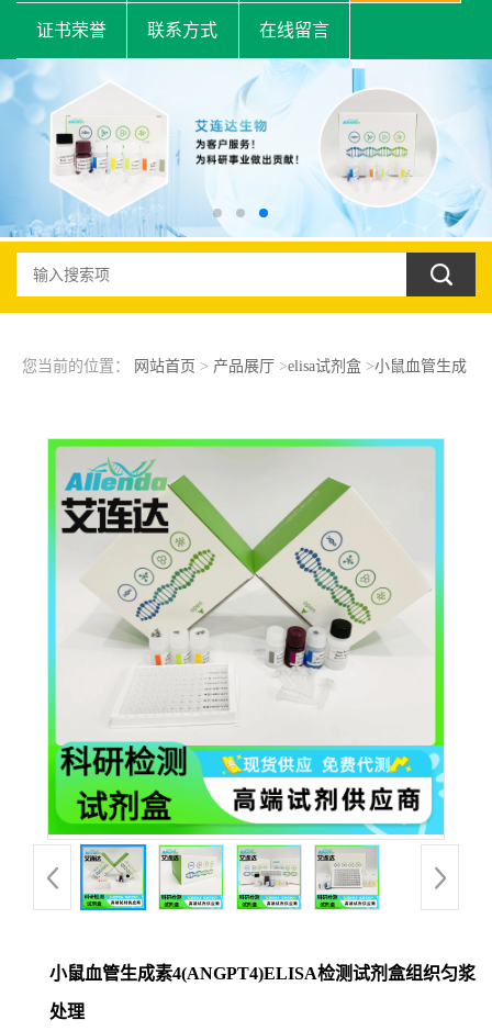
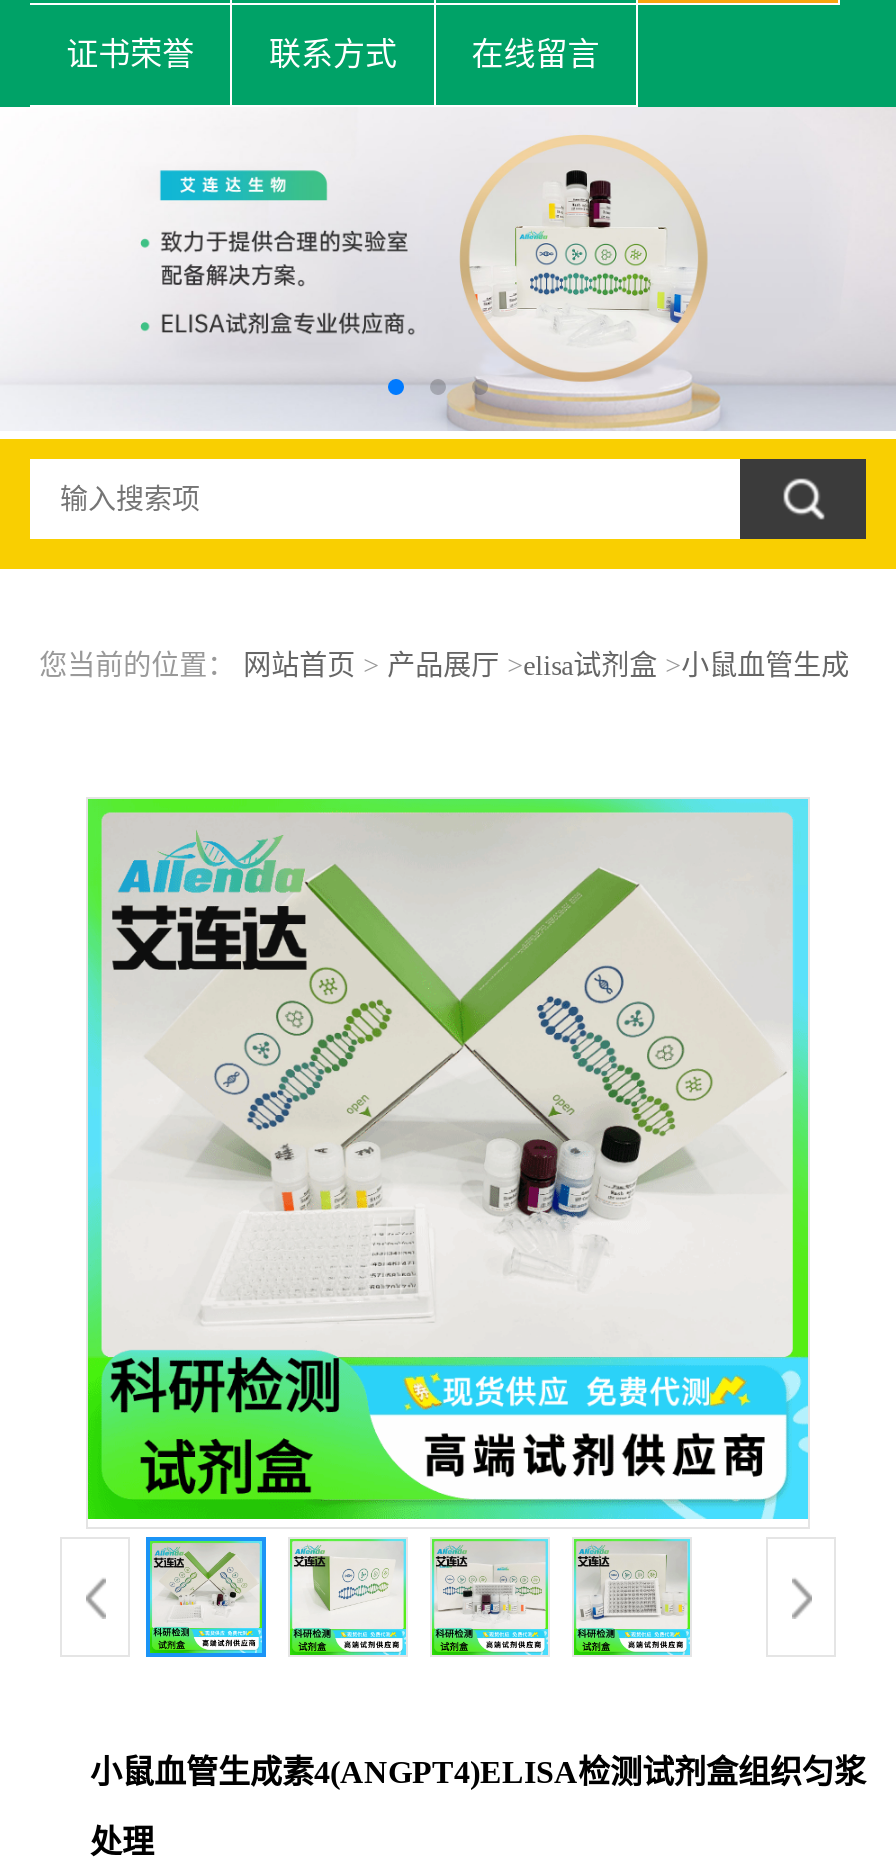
- [image]
+ [image]
